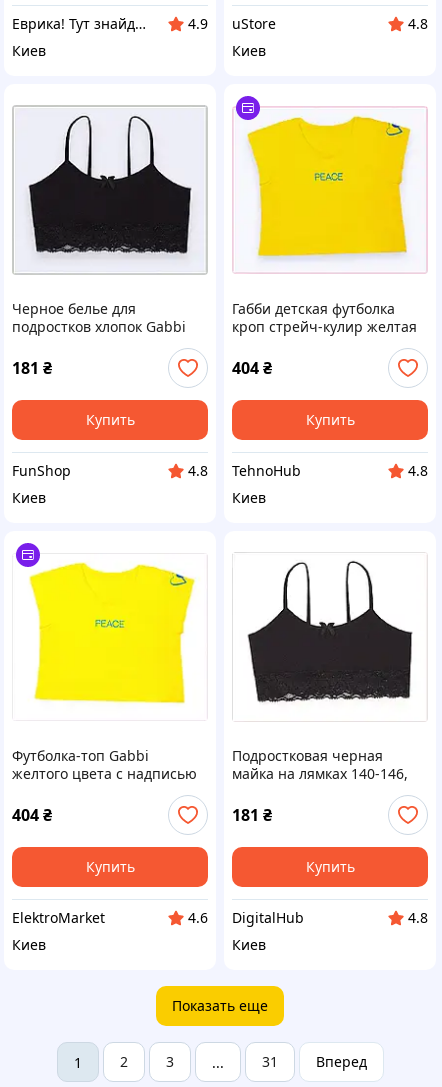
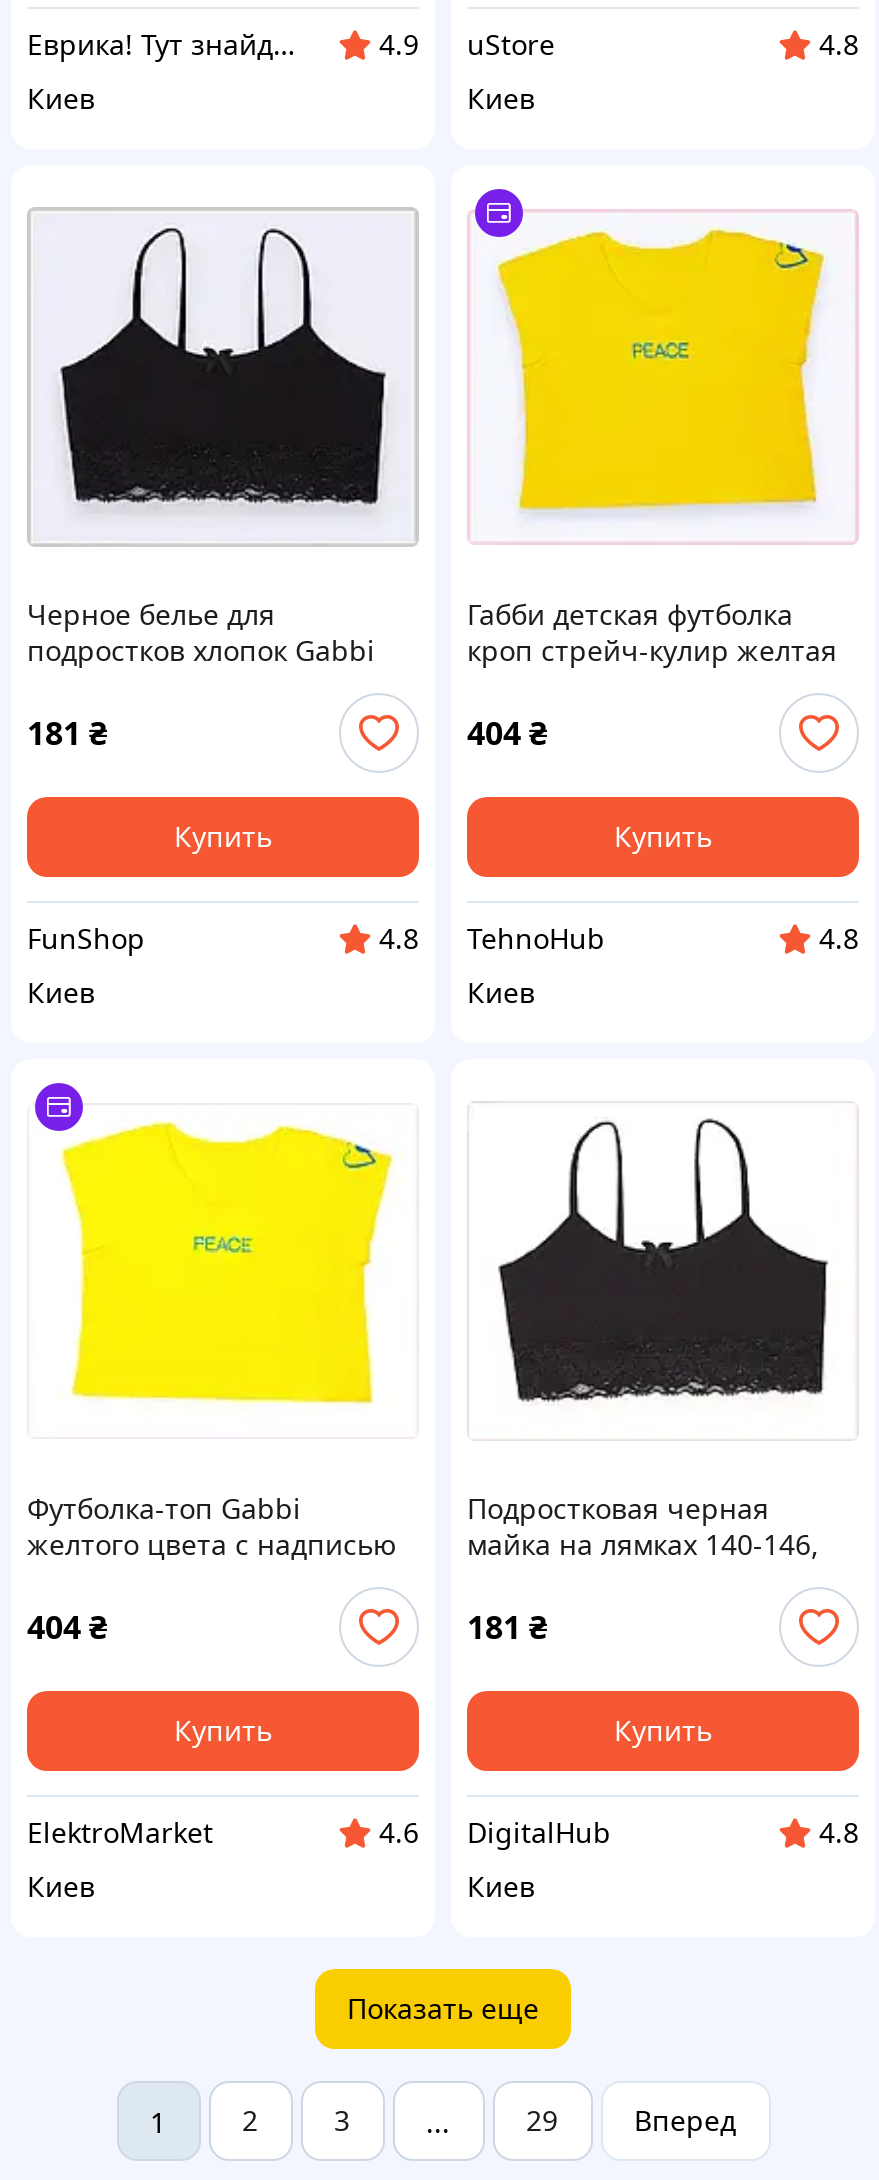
- 31
+ 29
